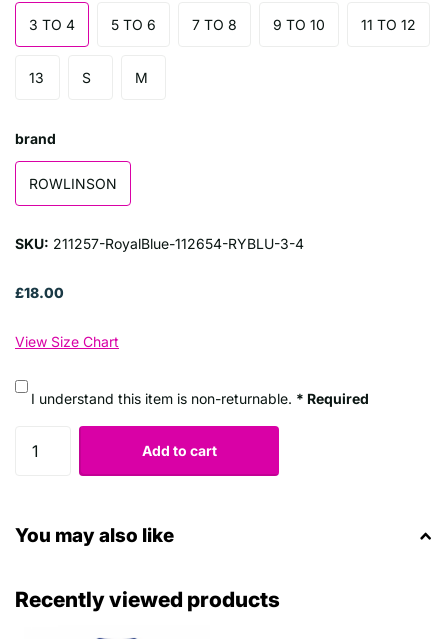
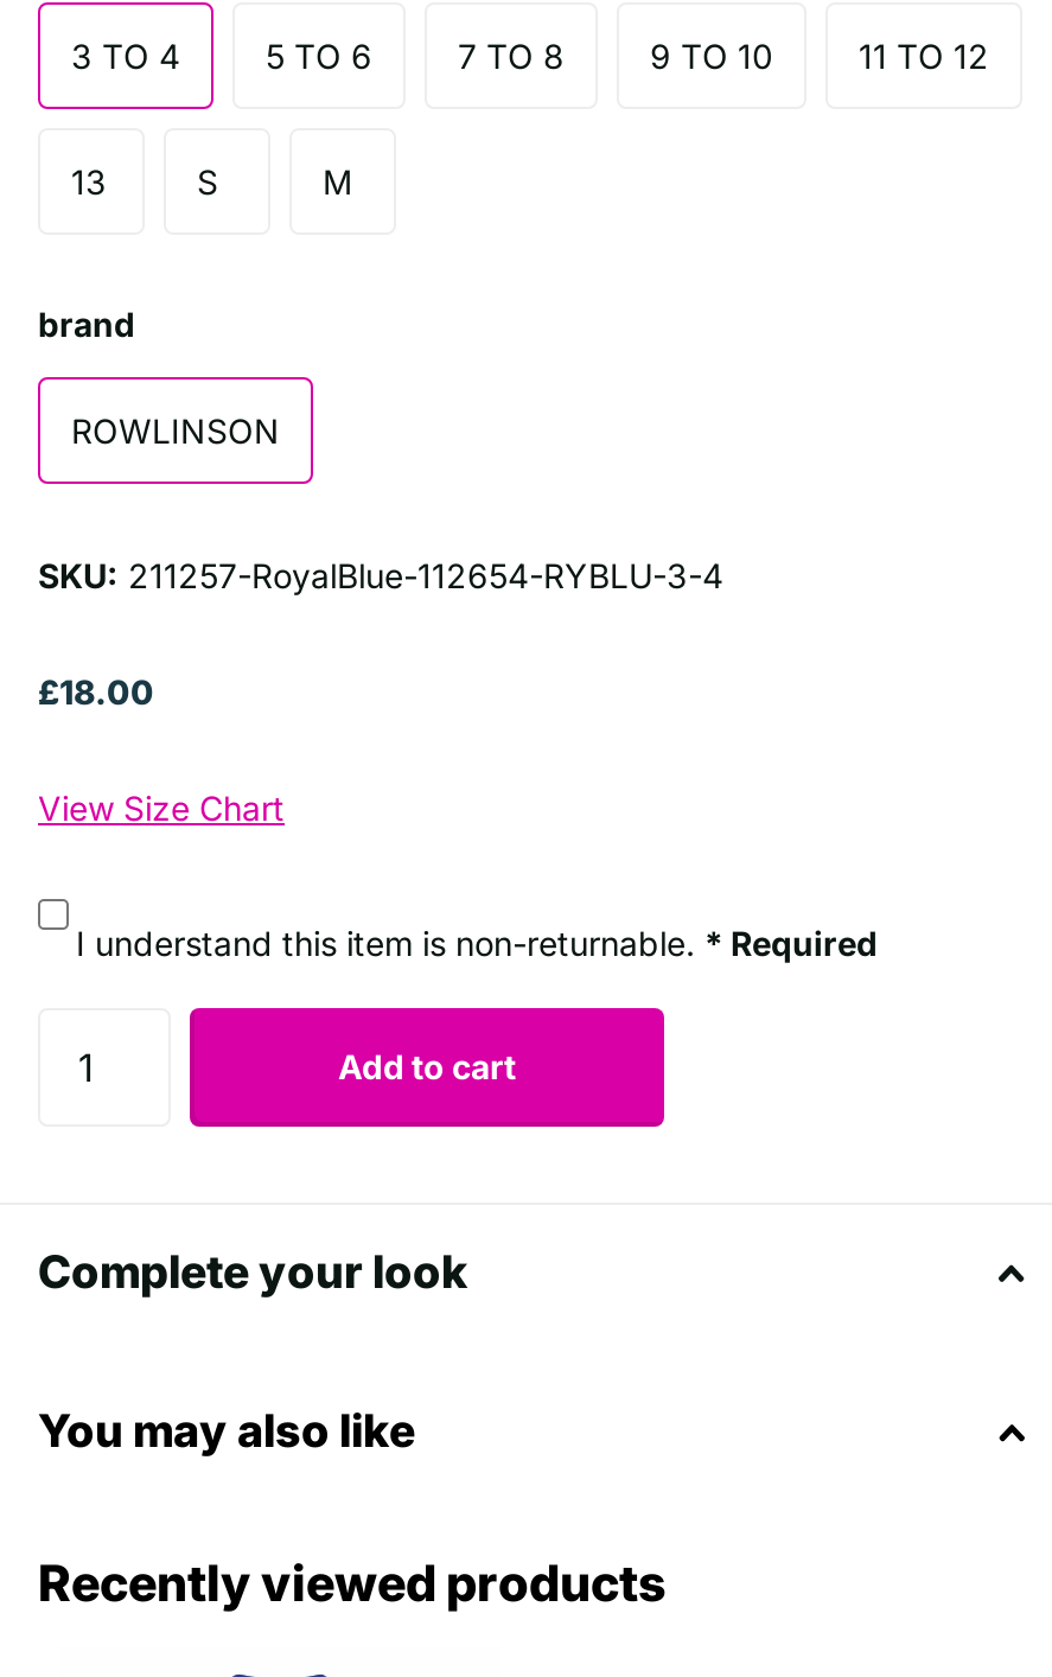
+ Complete your look
